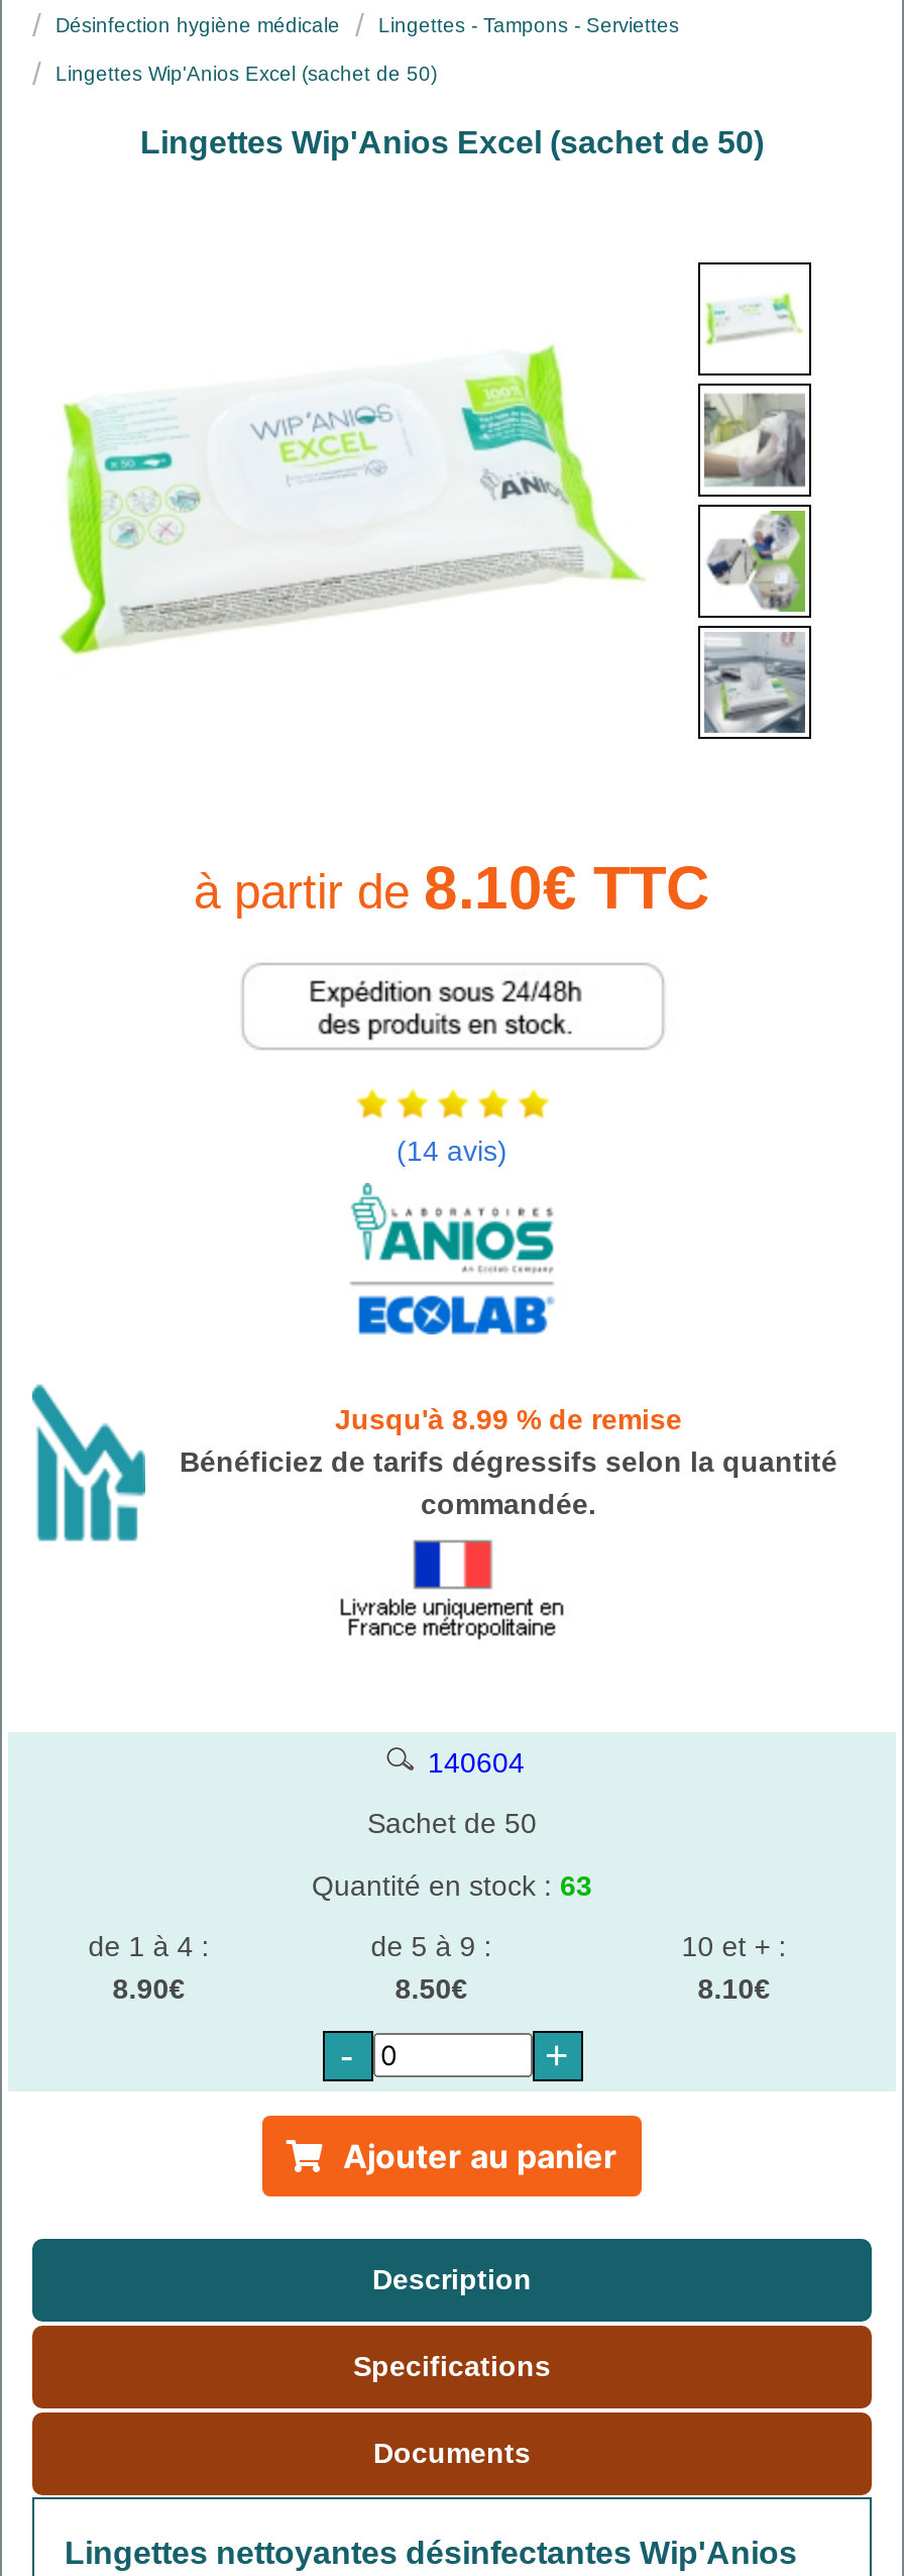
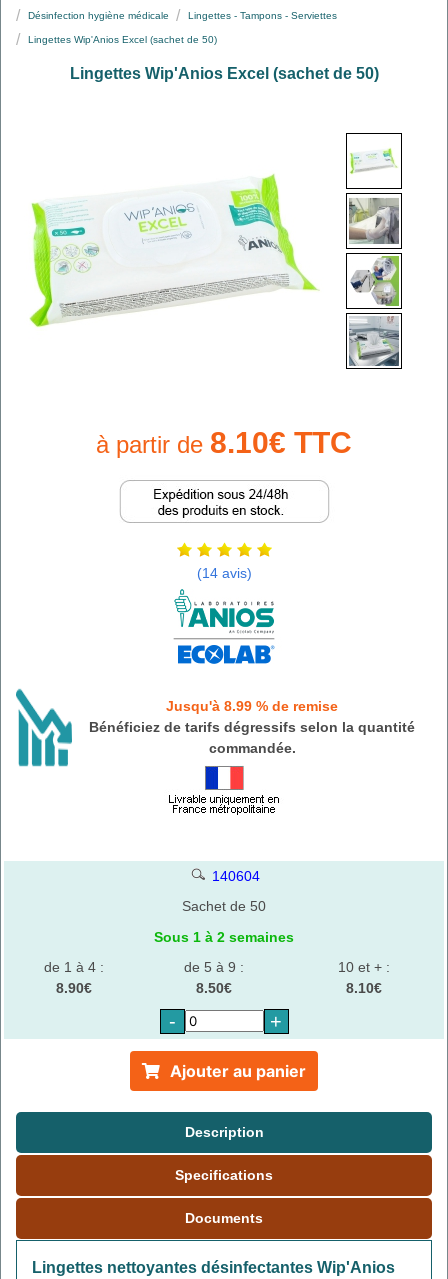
- Quantité en stock : 63
+ Sous 1 à 2 semaines
